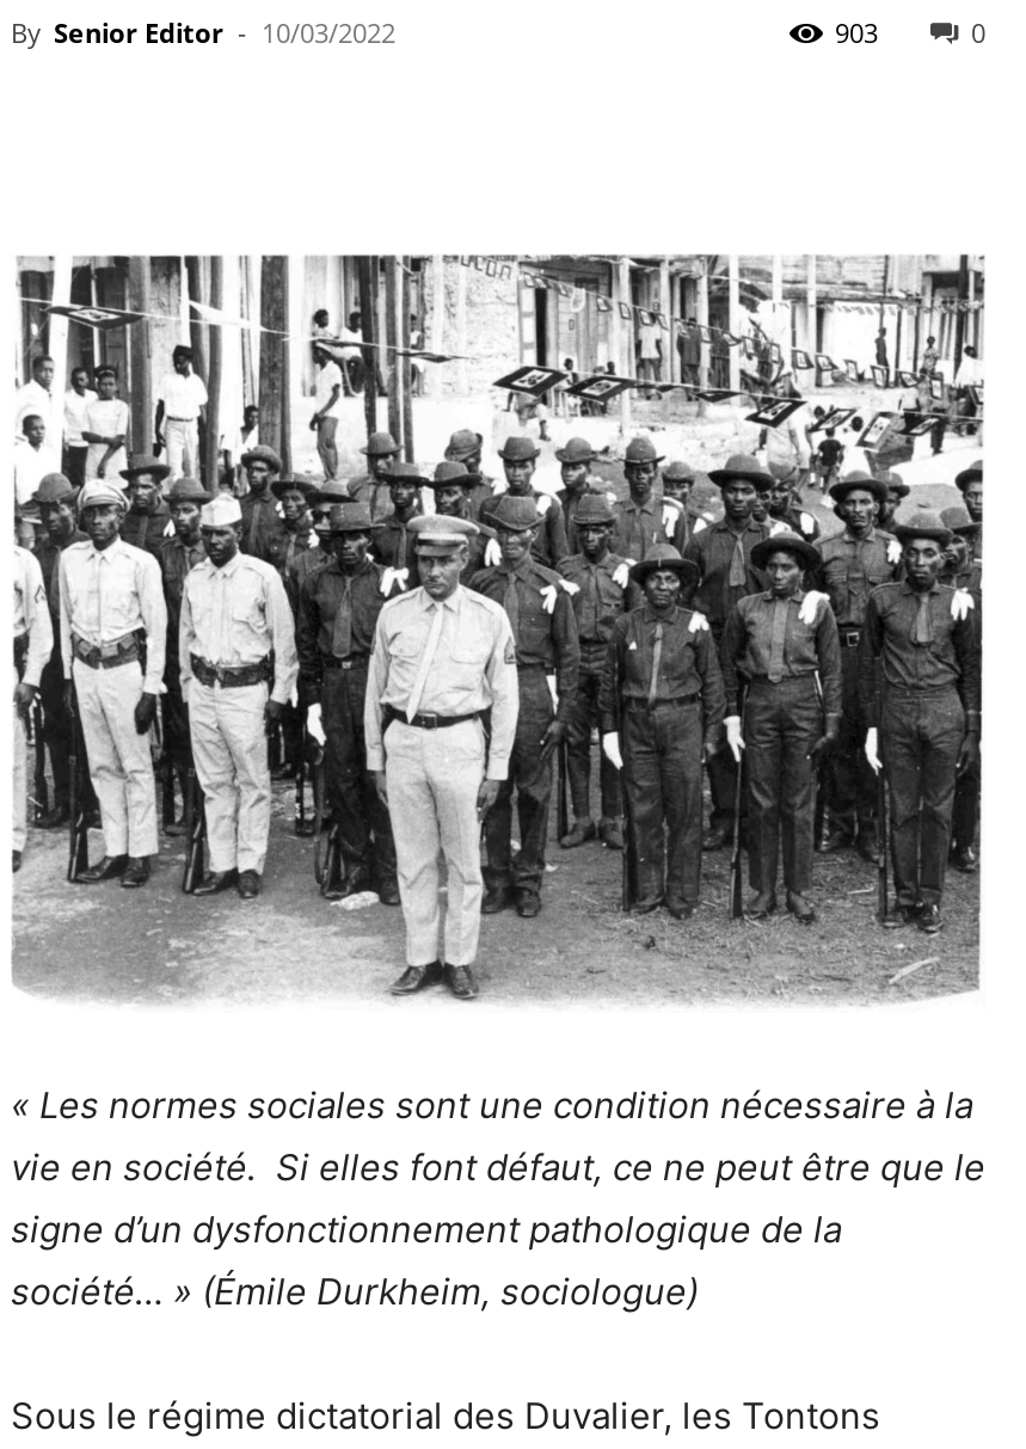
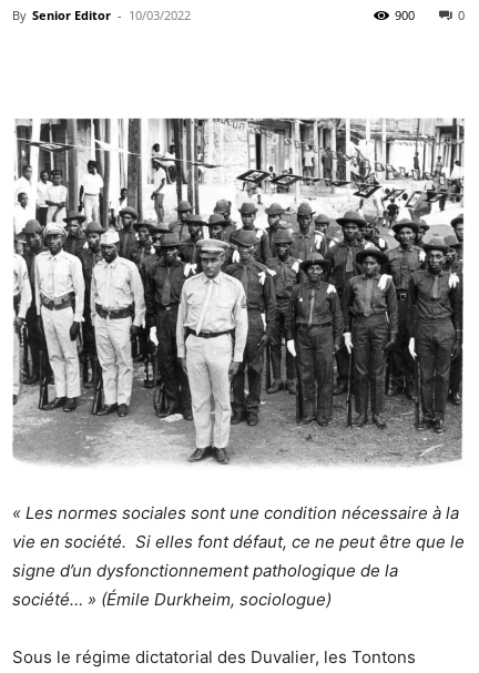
- 903
+ 900
